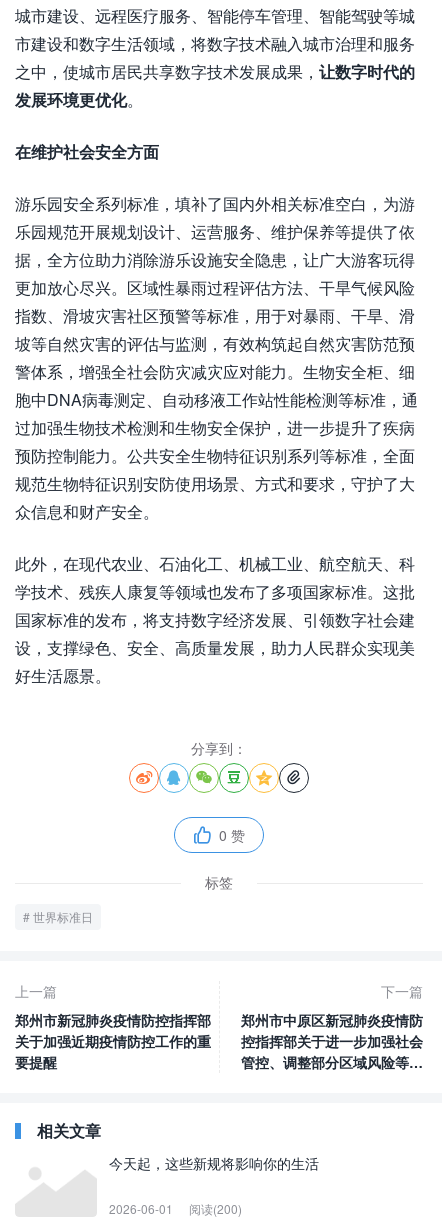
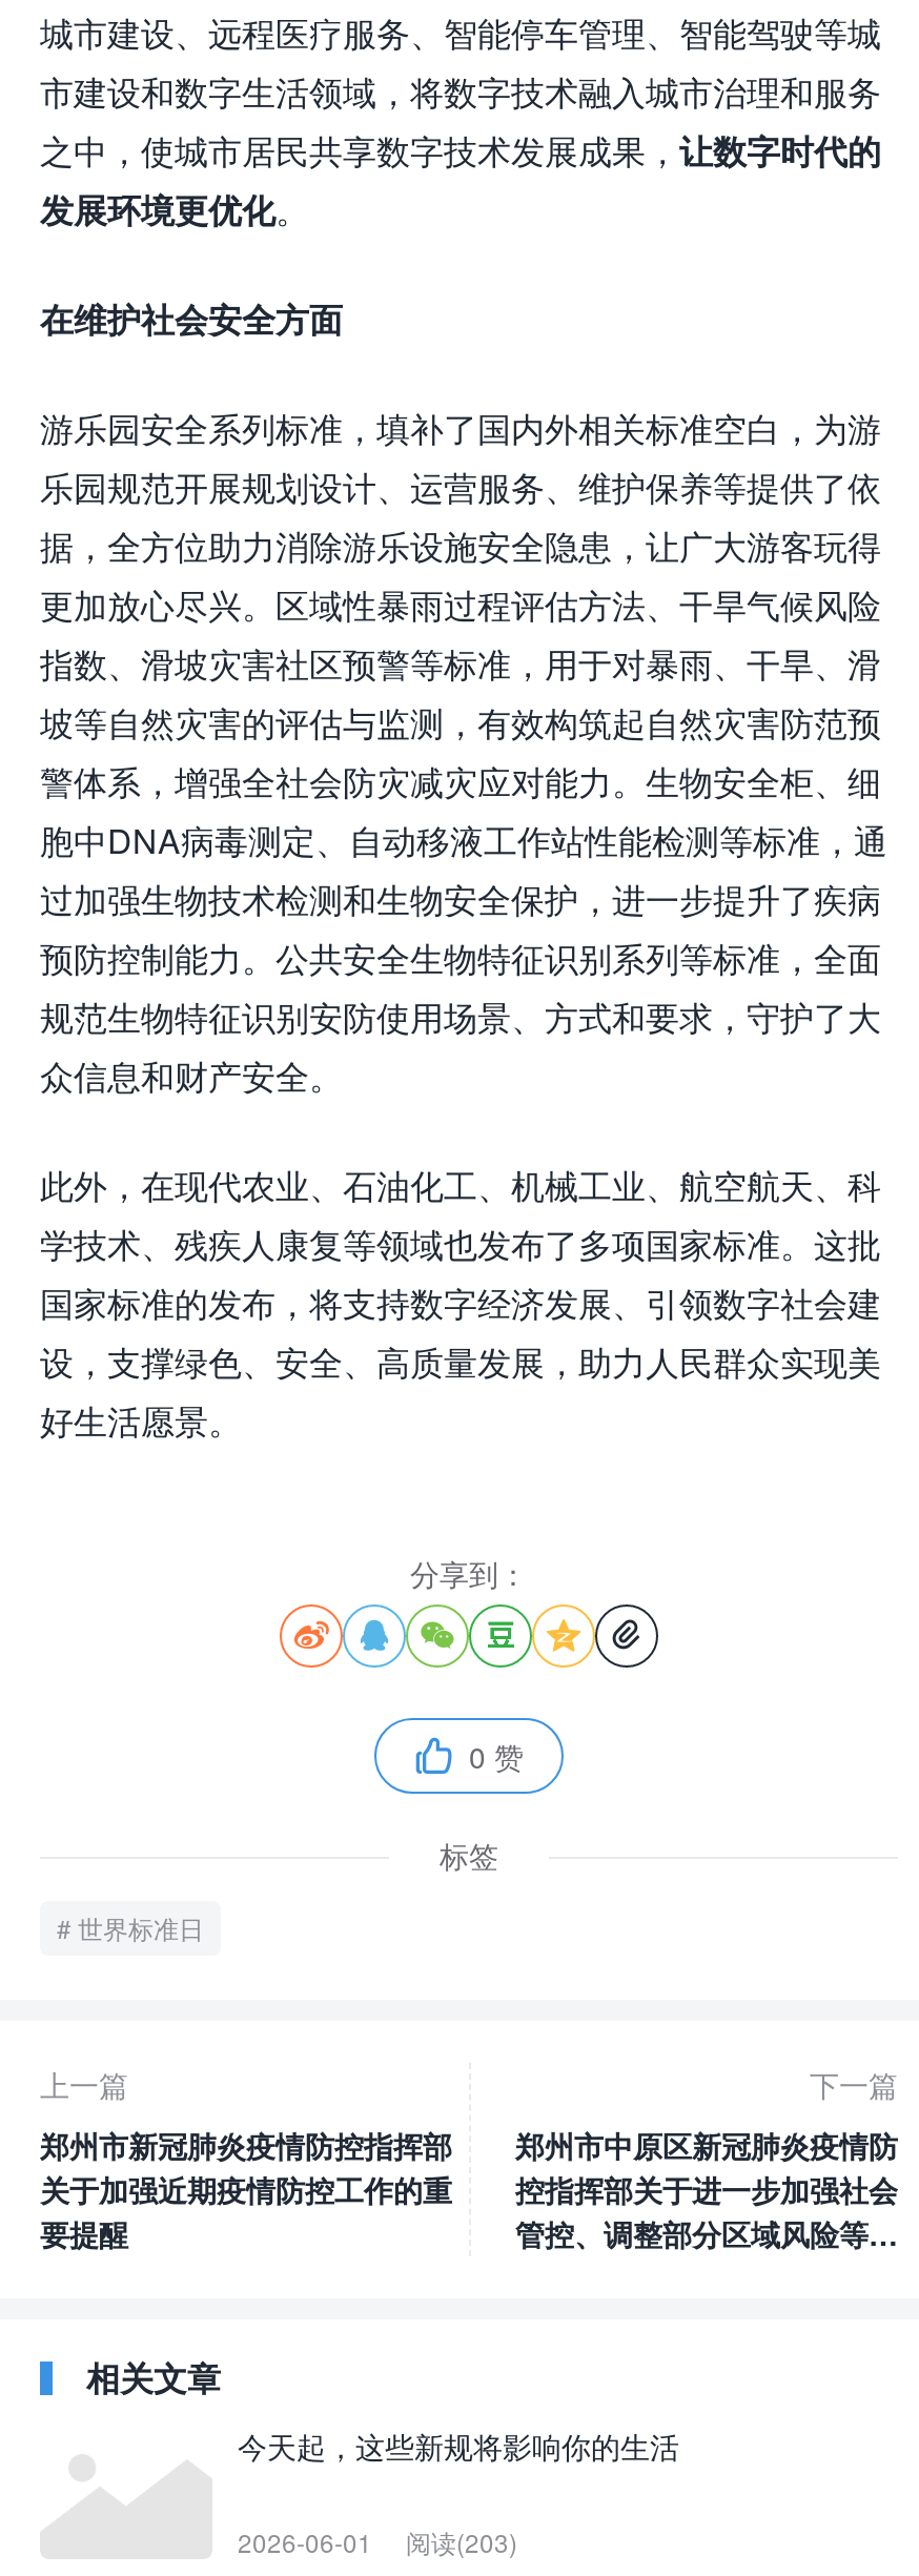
- 2026-06-01 阅读(200)
+ 2026-06-01 阅读(203)
